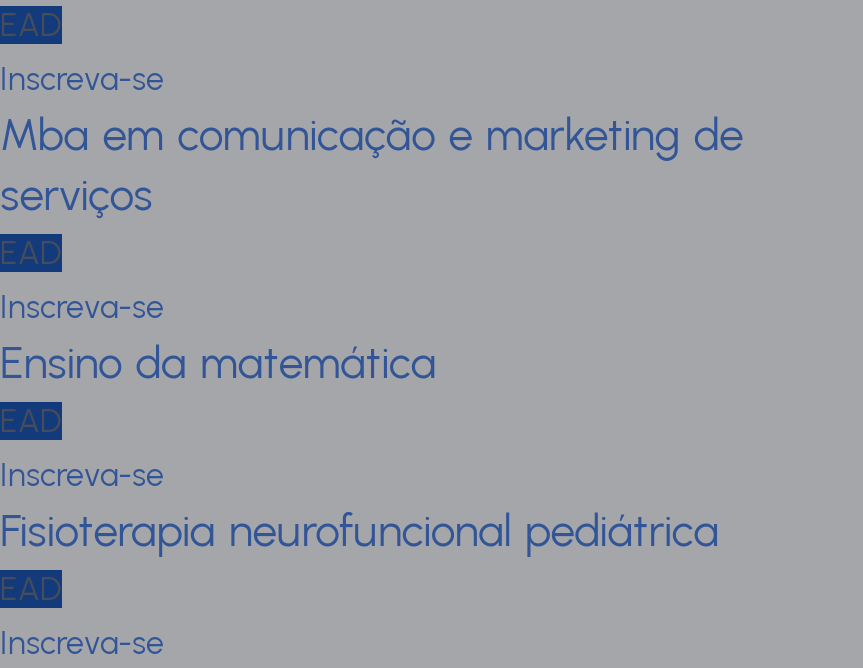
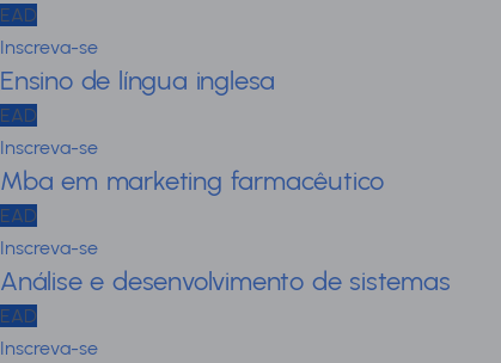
- Mba em comunicação e marketing de
- serviços
+ Ensino de língua inglesa

- Ensino da matemática
+ Mba em marketing farmacêutico

- Fisioterapia neurofuncional pediátrica
+ Análise e desenvolvimento de sistemas
